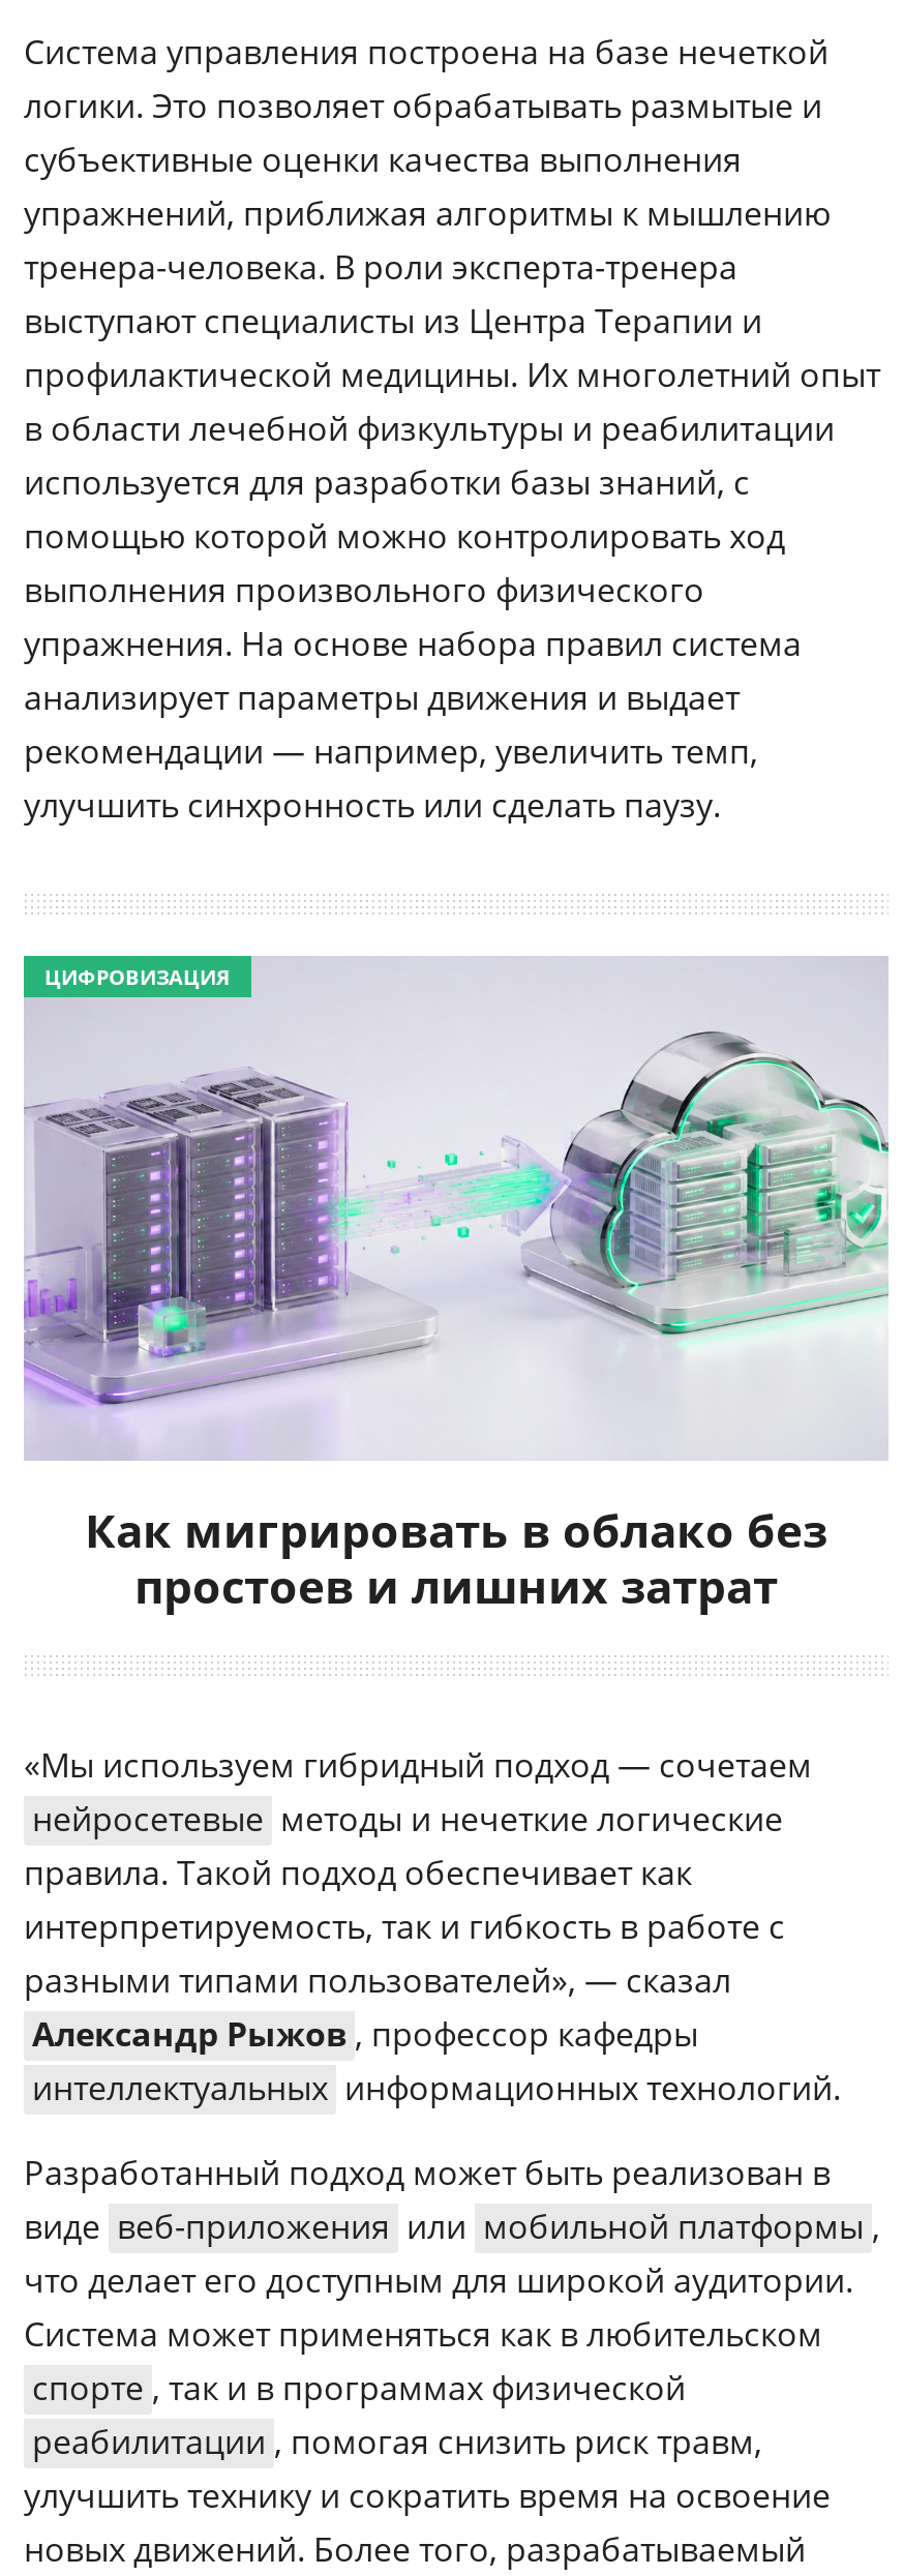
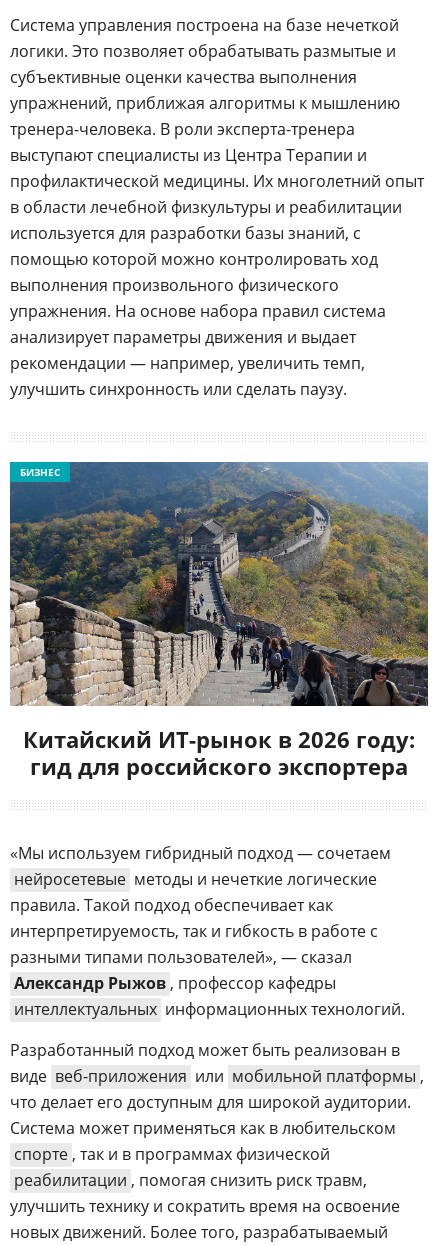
- [image]
- ЦИФРОВИЗАЦИЯ
+ [image]
+ БИЗНЕС

- Как мигрировать в облако без
- простоев и лишних затрат
+ Китайский ИТ-рынок в 2026 году:
+ гид для российского экспортера
